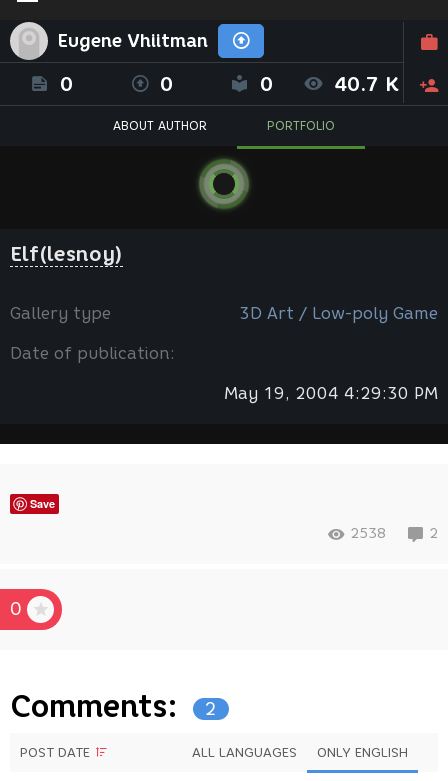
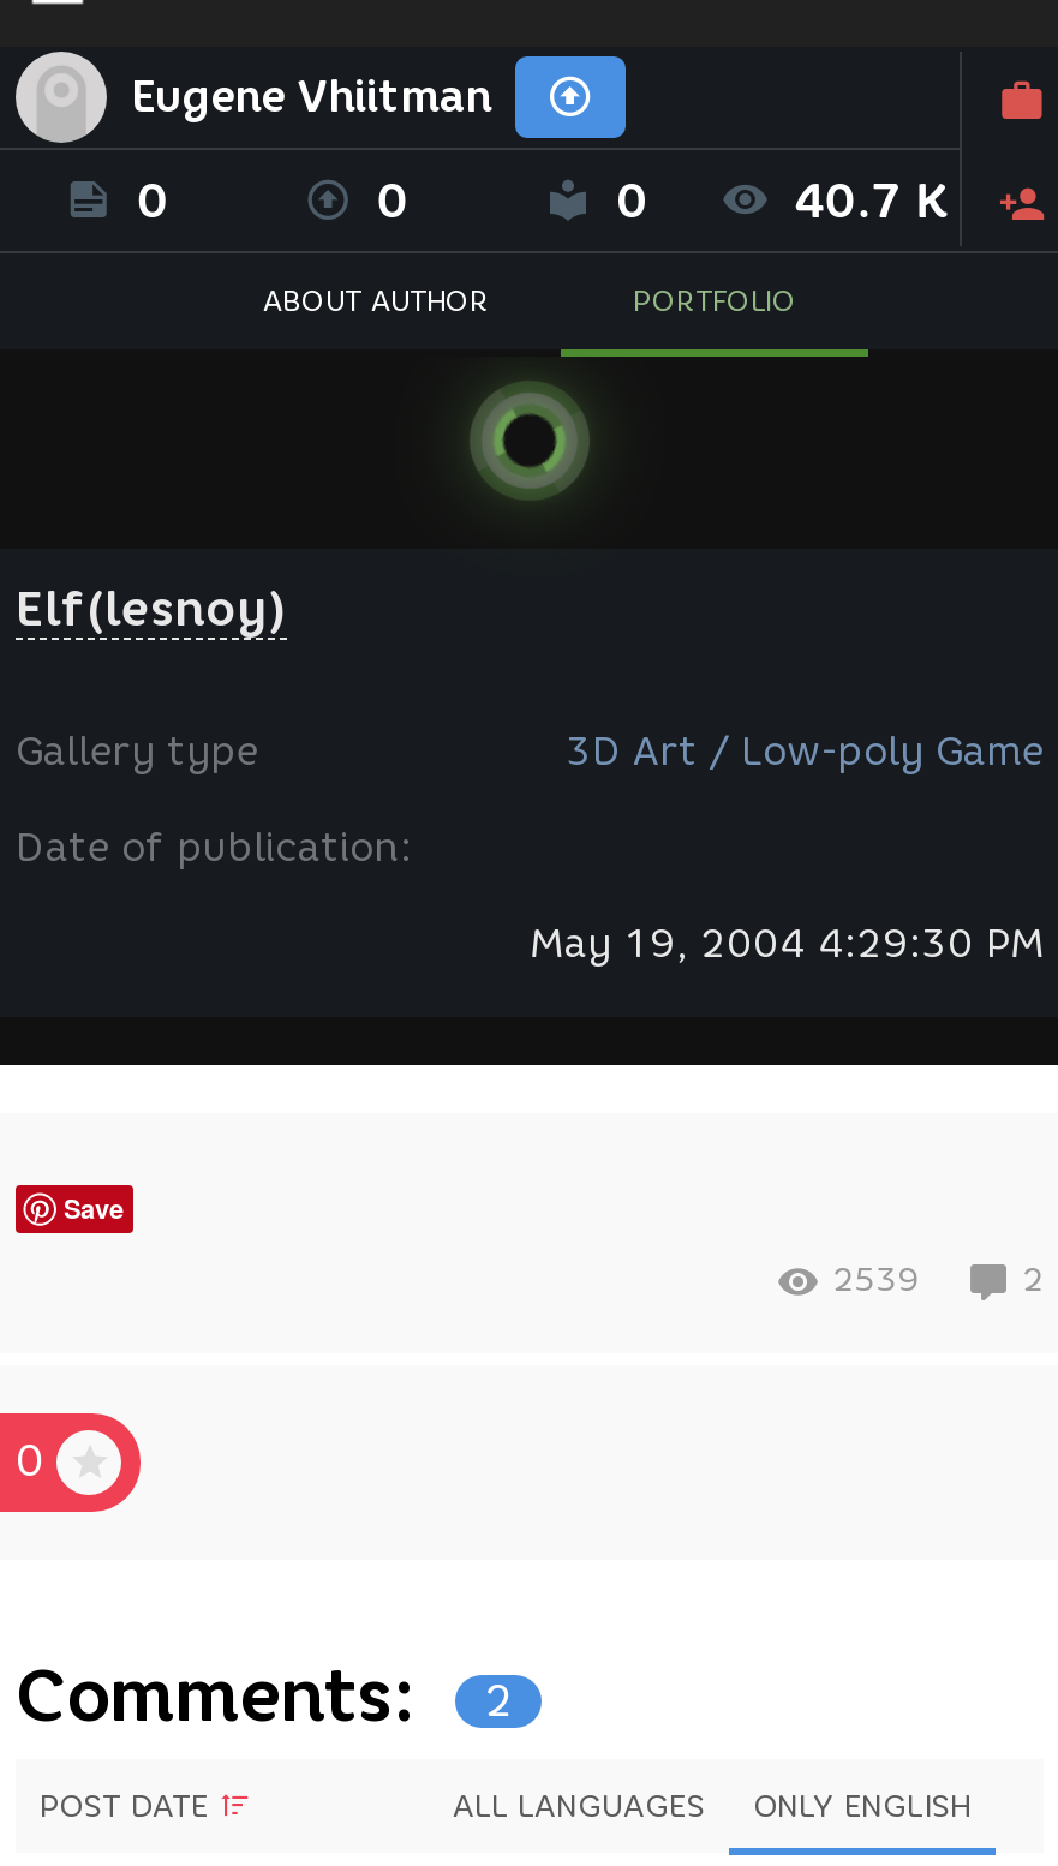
- 2538
+ 2539
